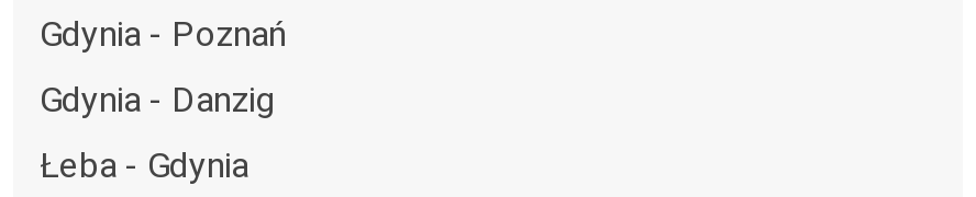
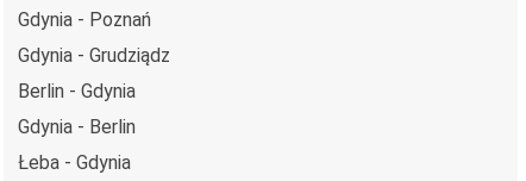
- Gdynia - Danzig
+ Gdynia - Grudziądz
+ Berlin - Gdynia
+ Gdynia - Berlin
